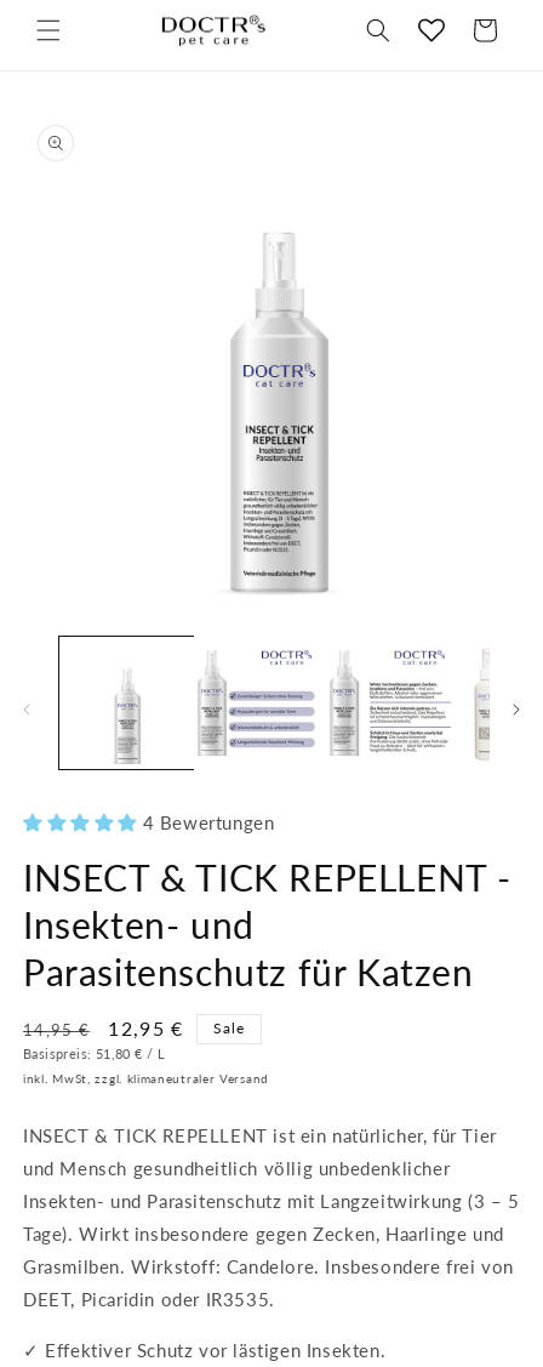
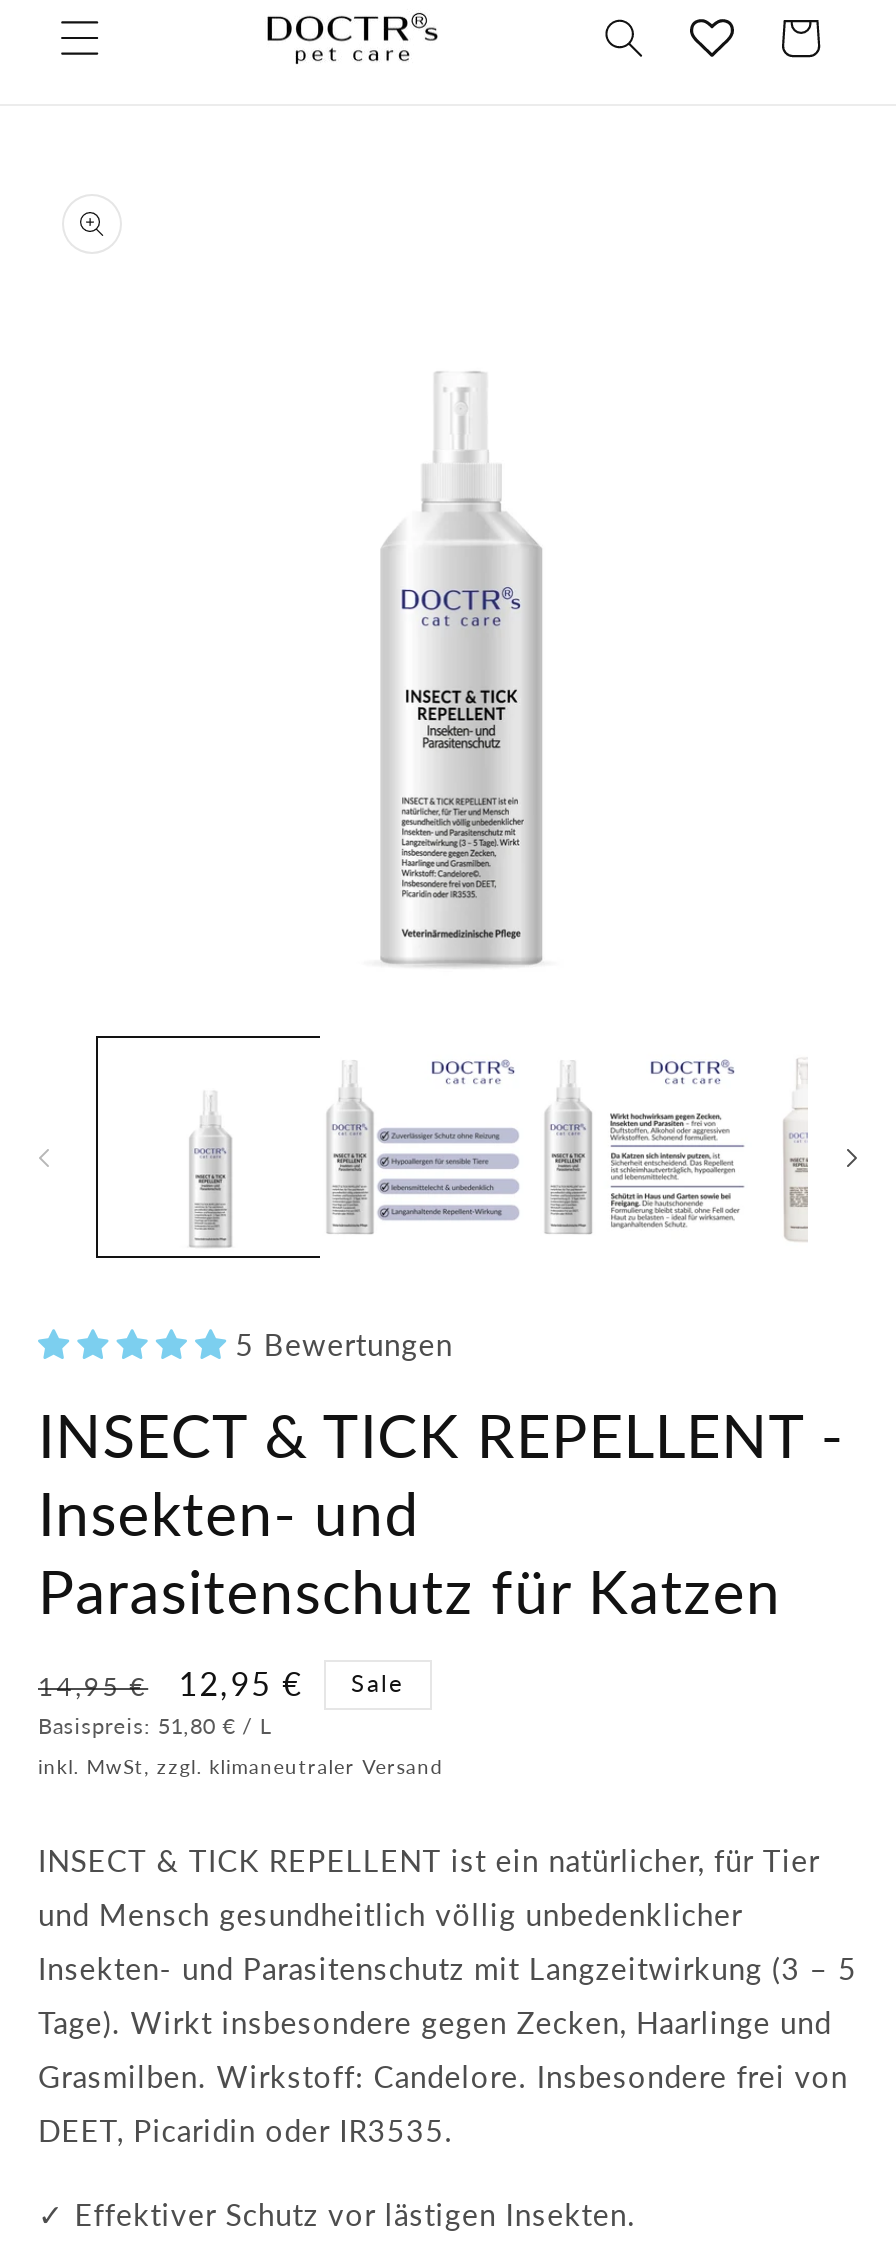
- 4 Bewertungen
+ 5 Bewertungen
